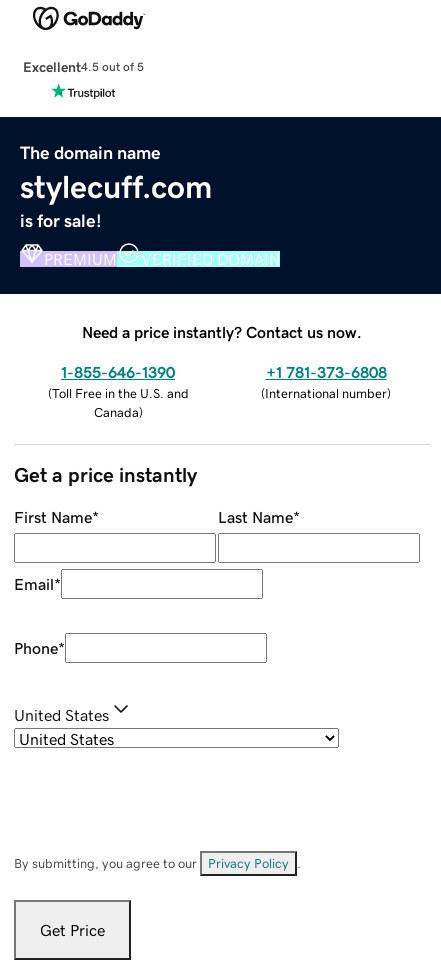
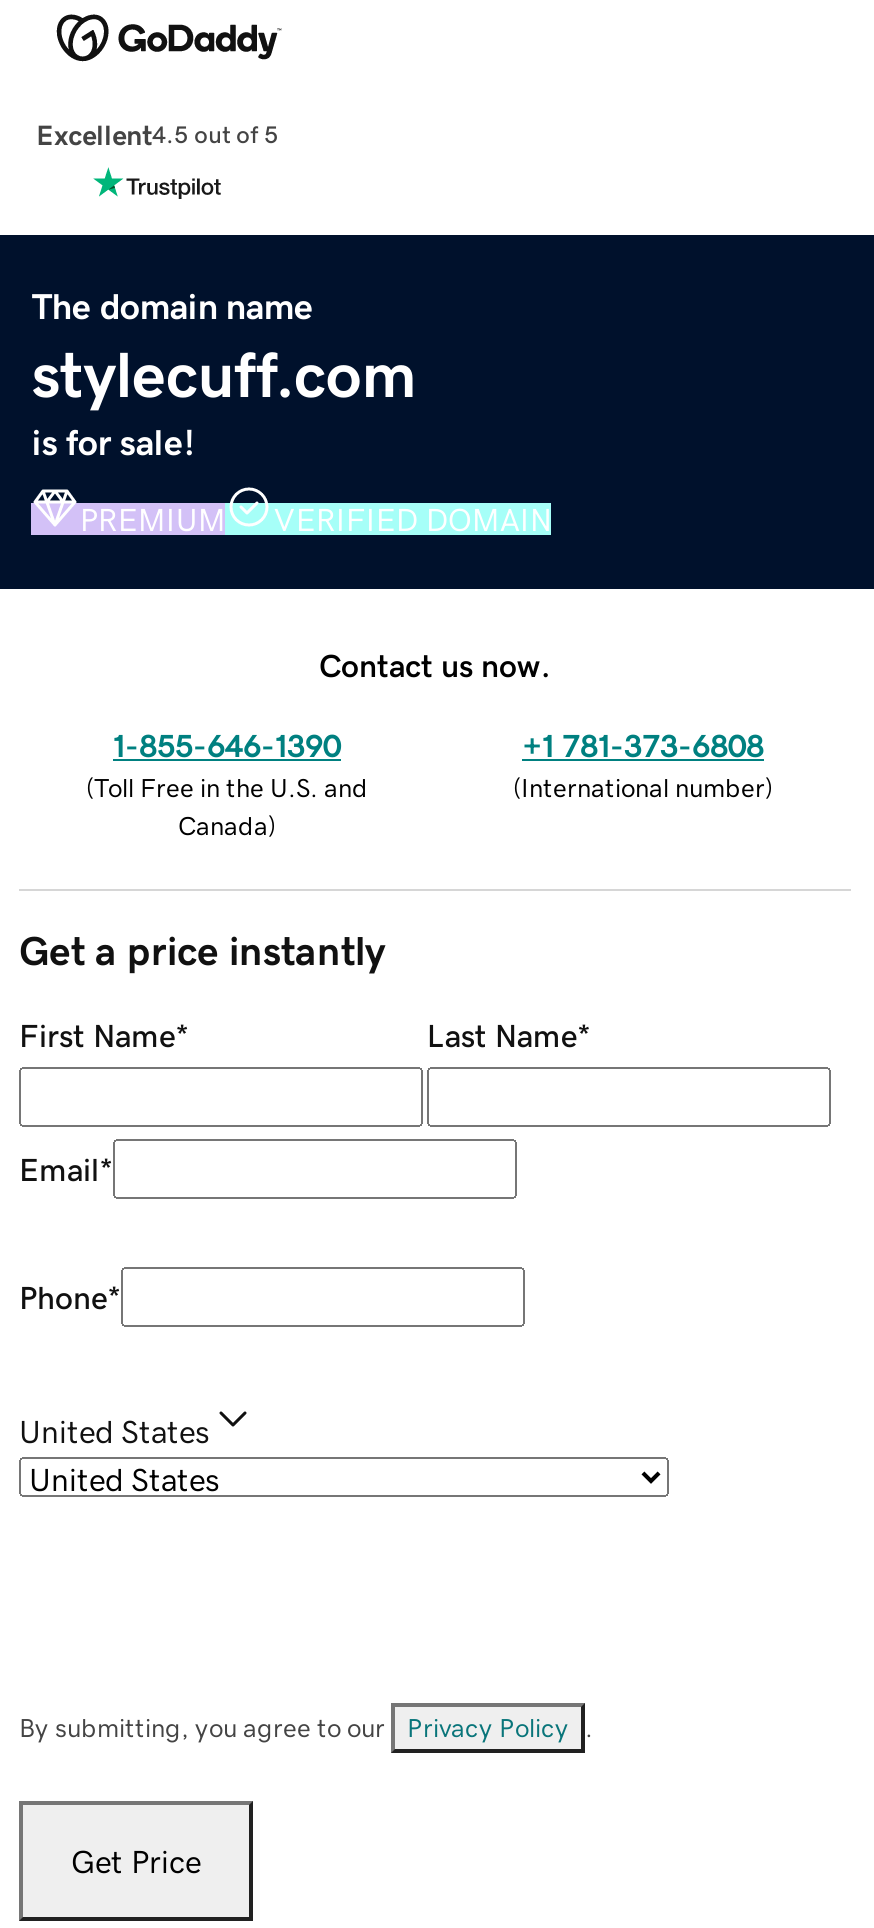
- Need a price instantly? Contact us now.
+ Contact us now.
